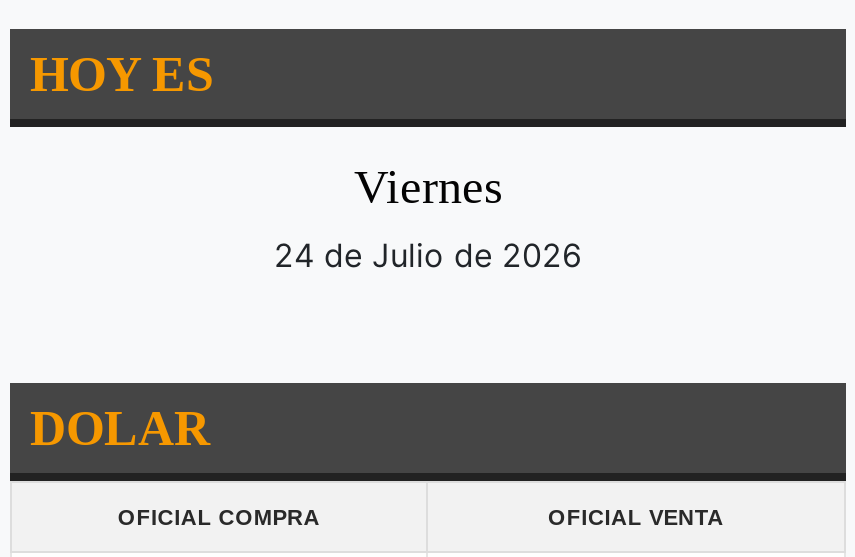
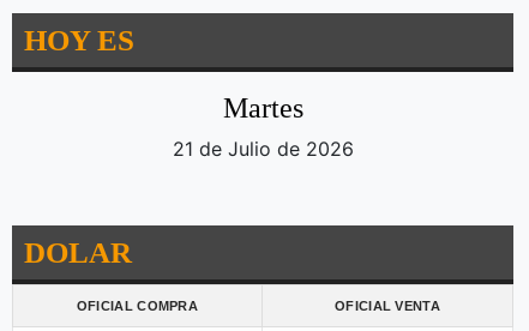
- Viernes
- 24 de Julio de 2026
+ Martes
+ 21 de Julio de 2026
